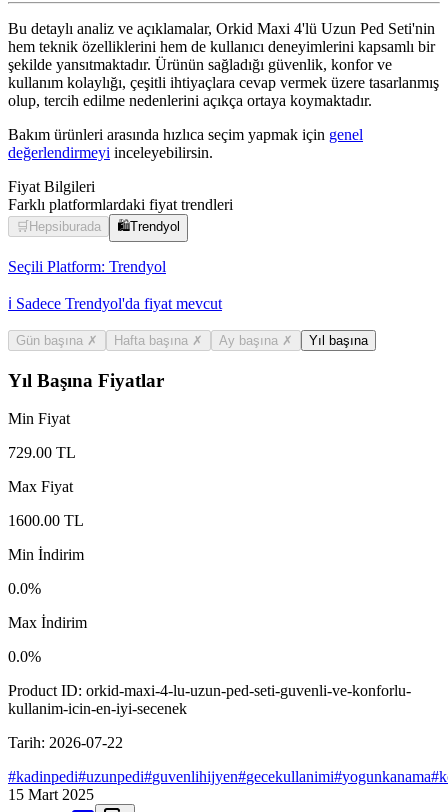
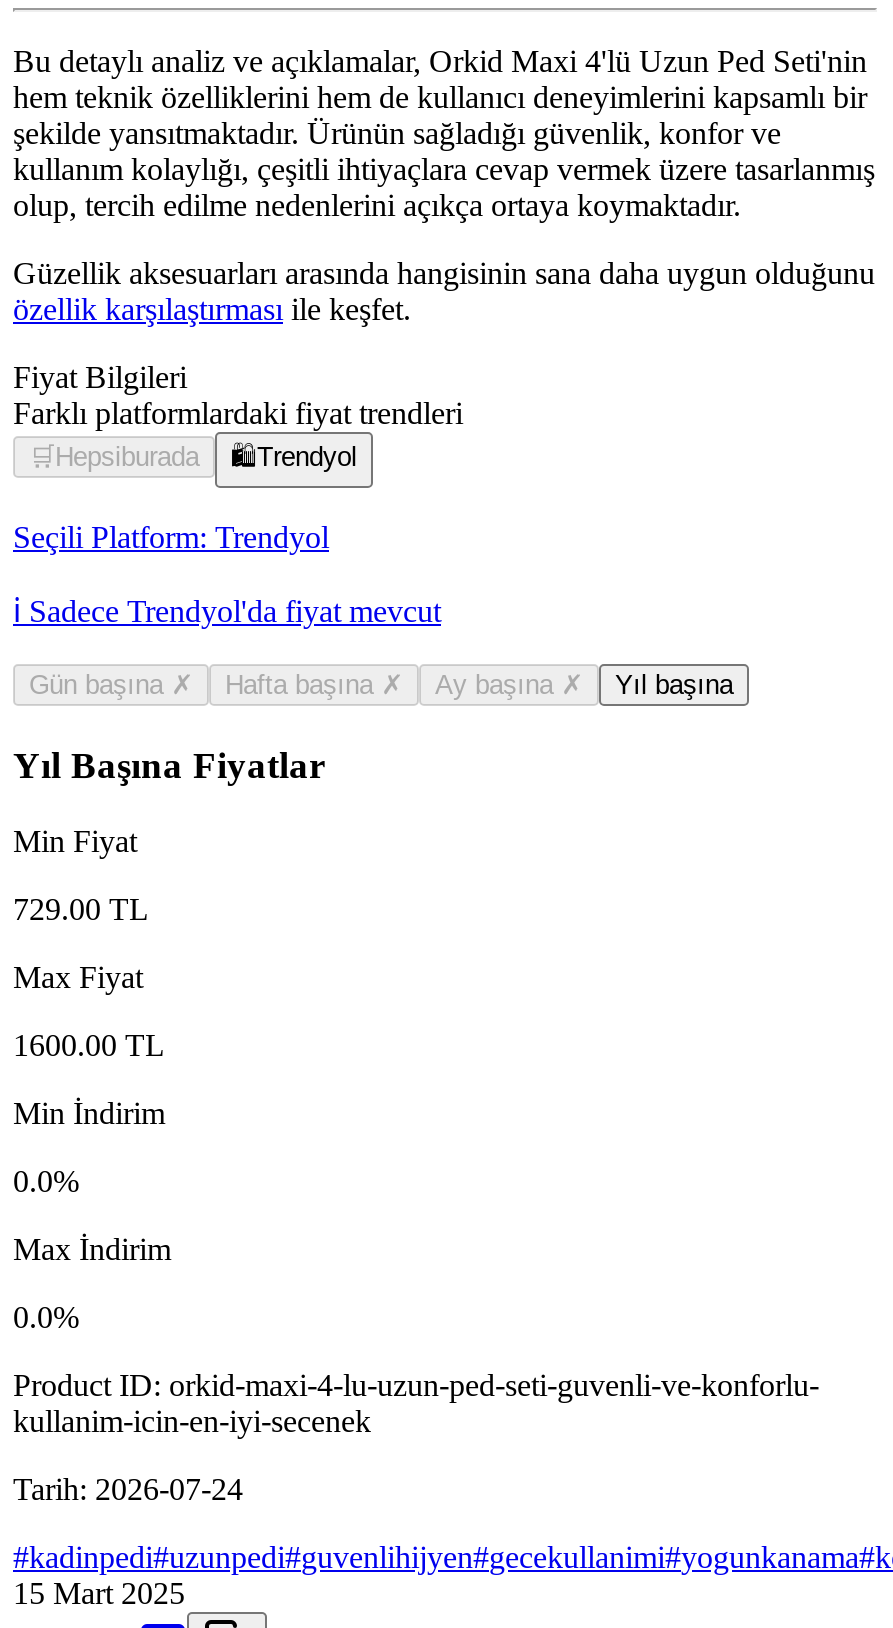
- Bakım ürünleri arasında hızlıca seçim yapmak için genel
- değerlendirmeyi inceleyebilirsin.
+ Güzellik aksesuarları arasında hangisinin sana daha uygun olduğunu
+ özellik karşılaştırması ile keşfet.

- Tarih: 2026-07-22
+ Tarih: 2026-07-24
